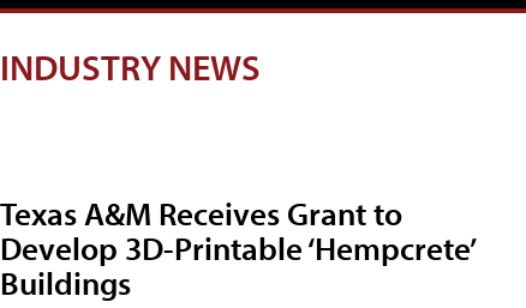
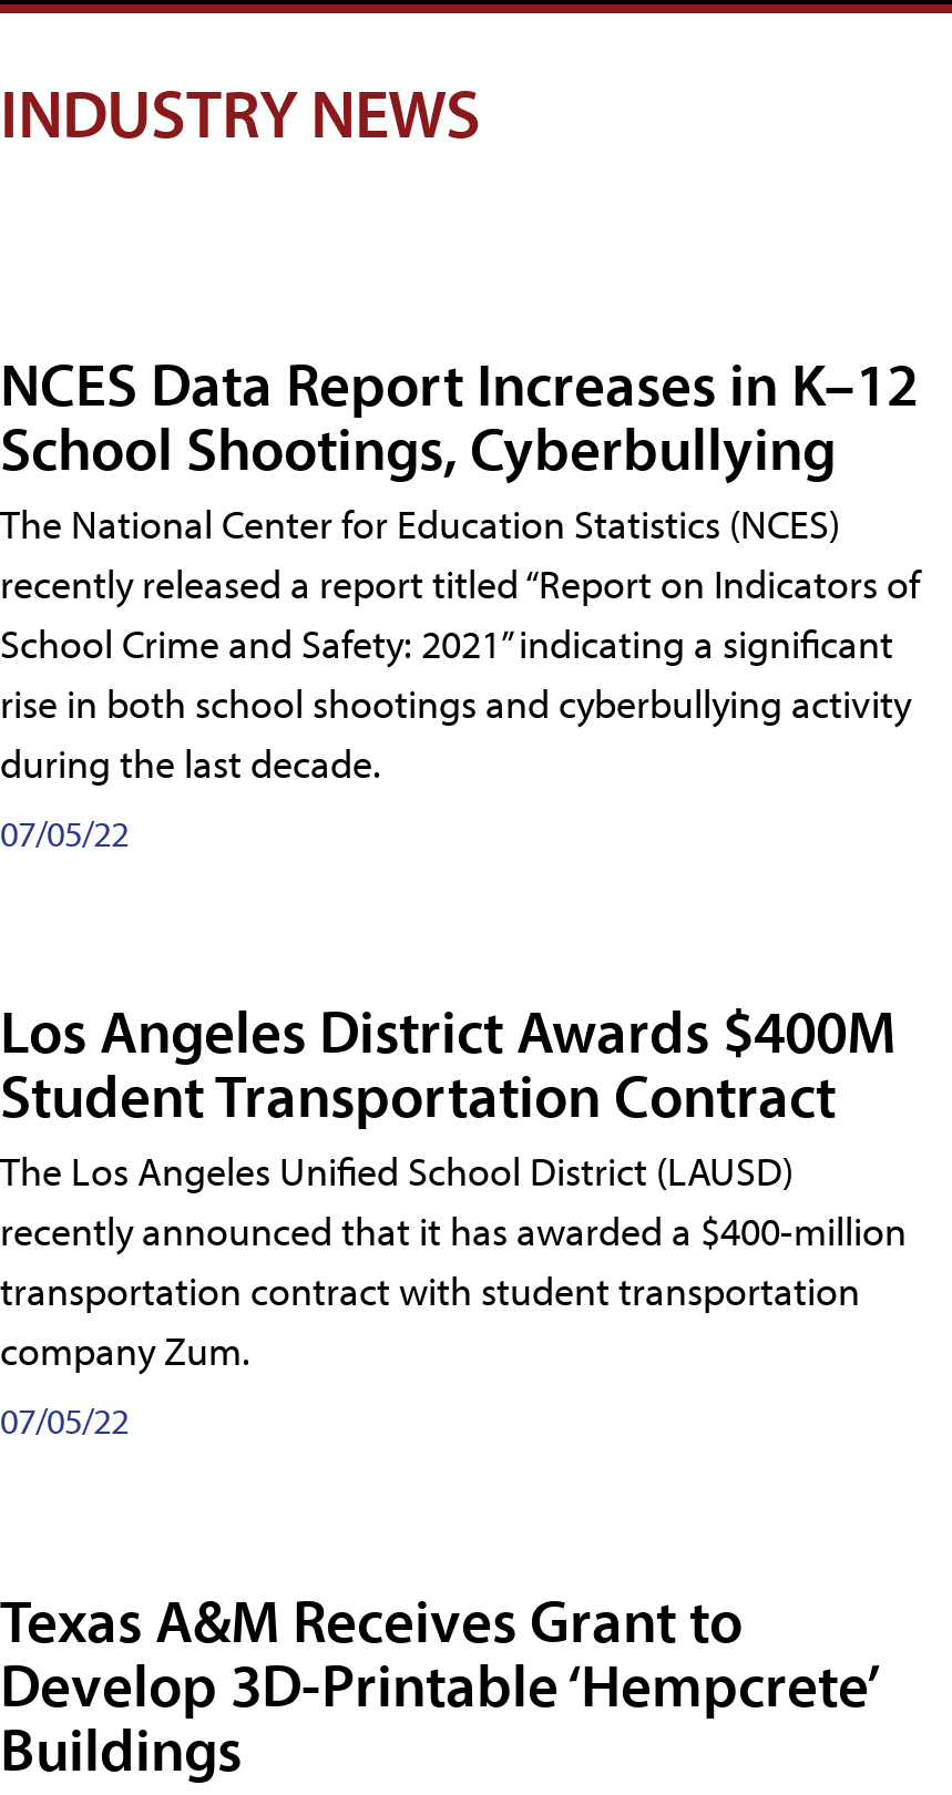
+ NCES Data Report Increases in K–12
+ School Shootings, Cyberbullying
+ The National Center for Education Statistics (NCES)
+ recently released a report titled “Report on Indicators of
+ School Crime and Safety: 2021” indicating a significant
+ rise in both school shootings and cyberbullying activity
+ during the last decade.
+ 07/05/22
+ Los Angeles District Awards $400M
+ Student Transportation Contract
+ The Los Angeles Unified School District (LAUSD)
+ recently announced that it has awarded a $400-million
+ transportation contract with student transportation
+ company Zum.
+ 07/05/22
